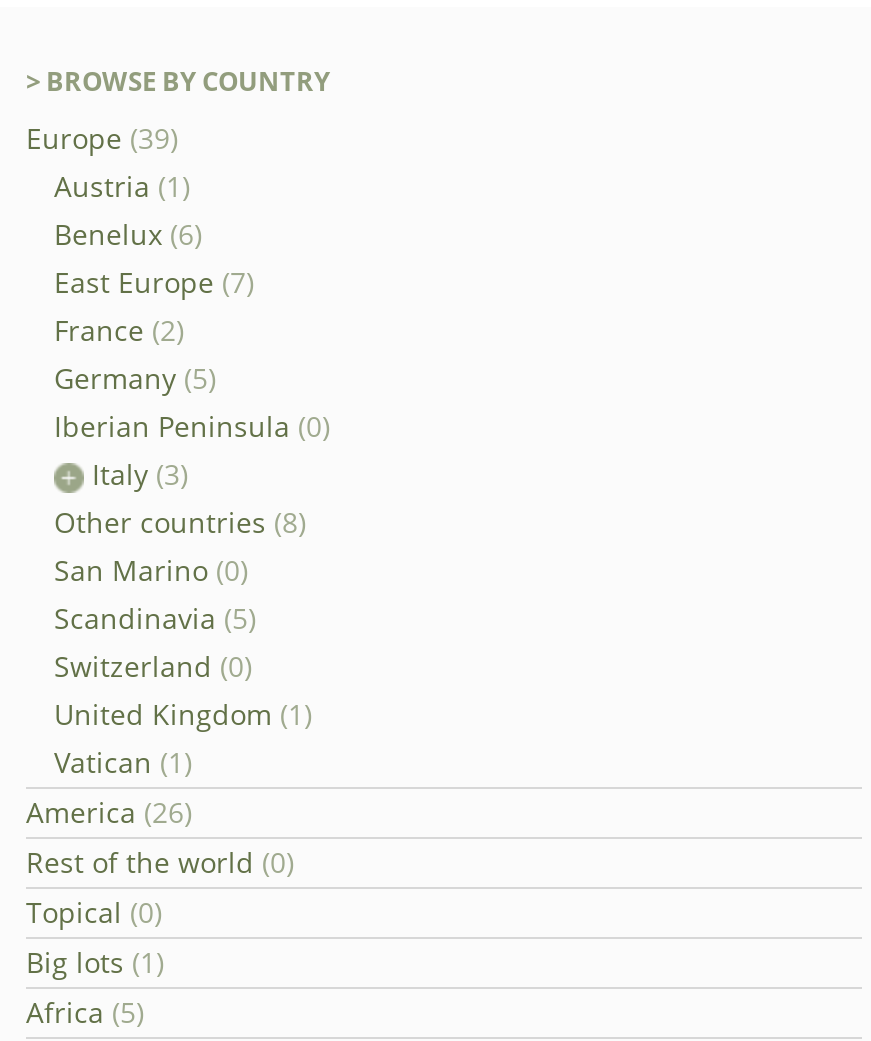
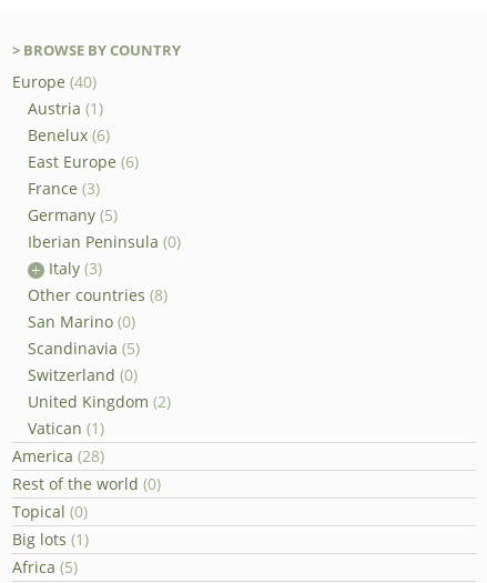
- Europe (39)
+ Europe (40)

- East Europe (7)
+ East Europe (6)

- France (2)
+ France (3)

- United Kingdom (1)
+ United Kingdom (2)

- America (26)
+ America (28)
